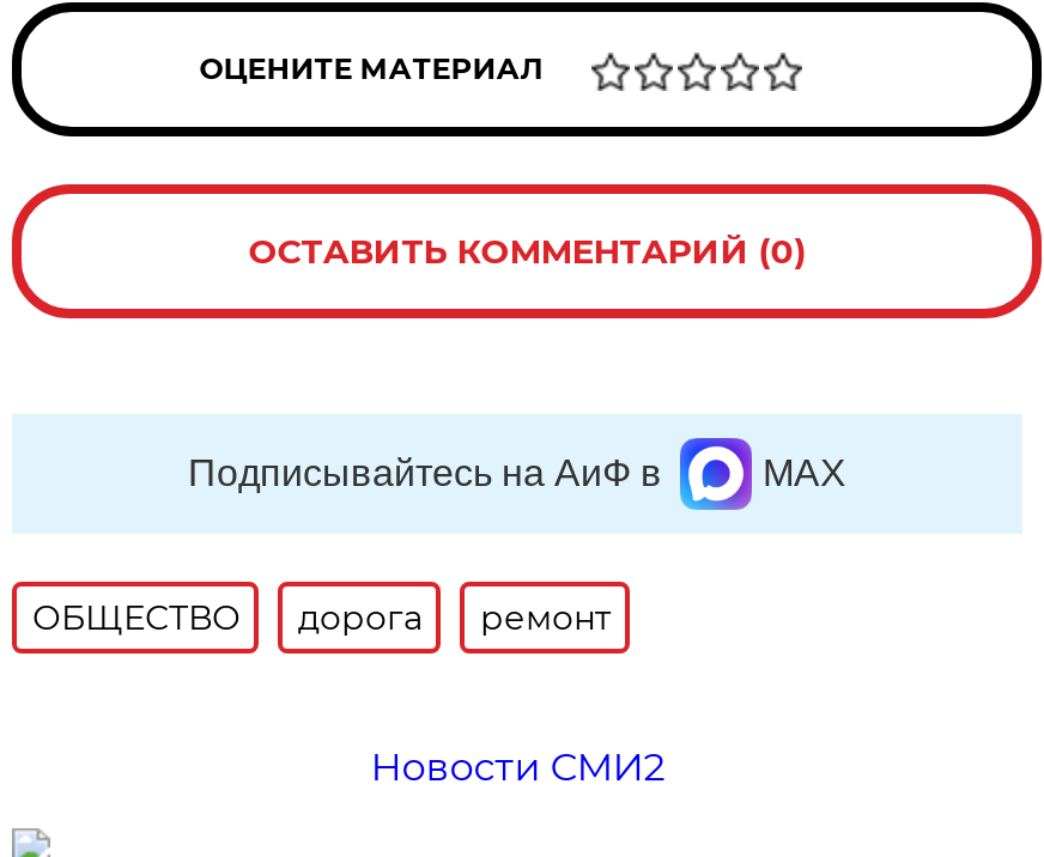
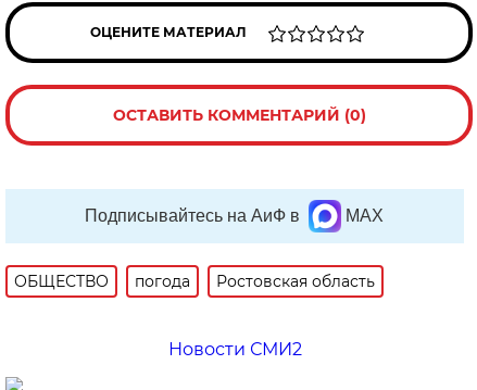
- дорога
- ремонт
+ погода
+ Ростовская область
